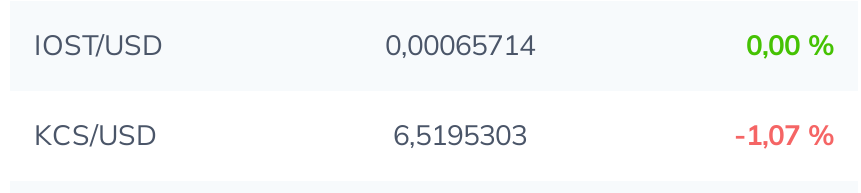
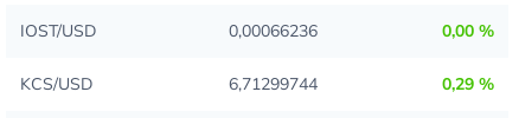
- 0,00065714
+ 0,00066236

- 6,5195303
+ 6,71299744

- -1,07 %
+ 0,29 %
